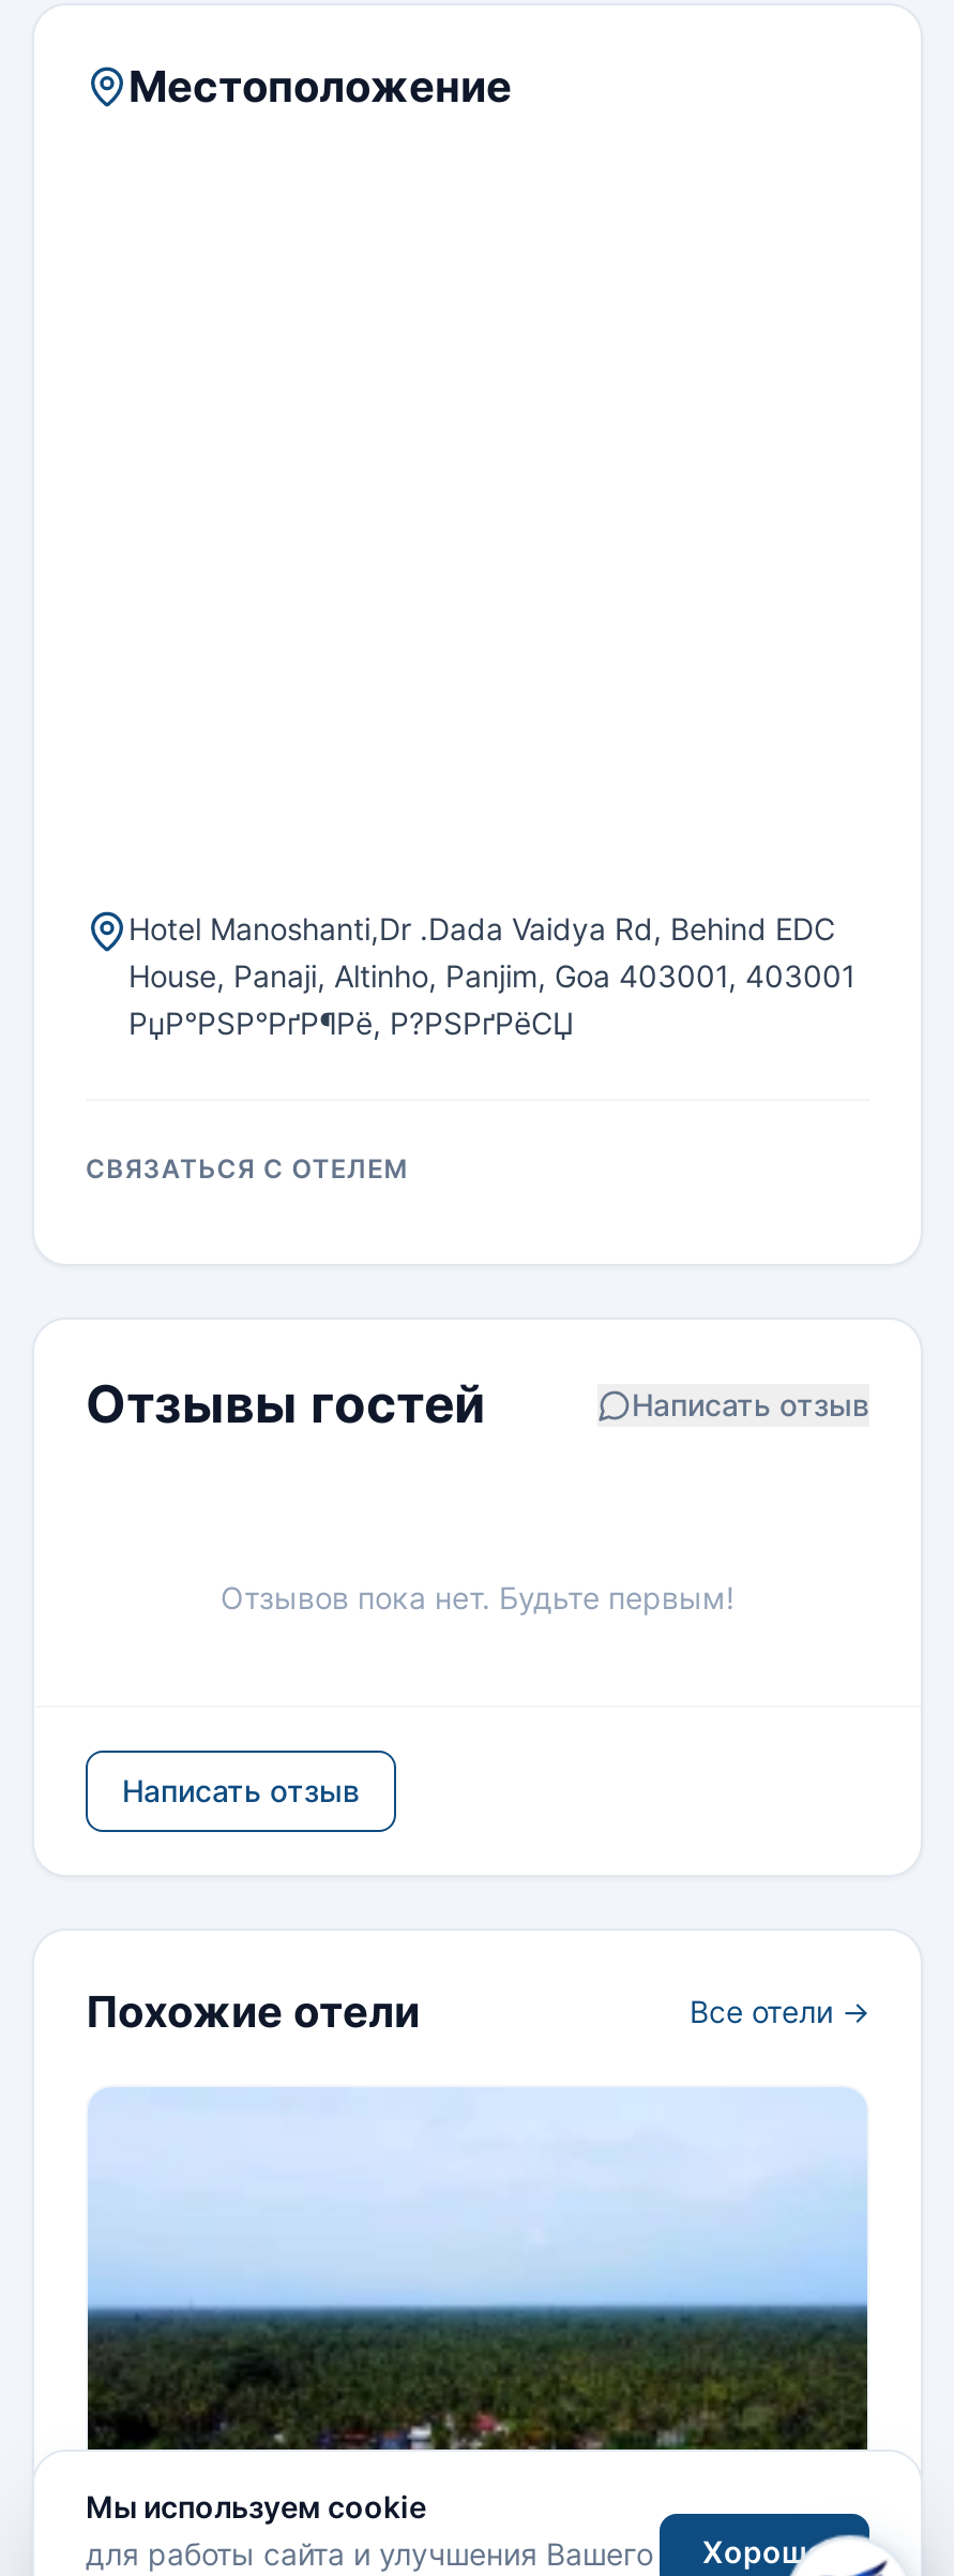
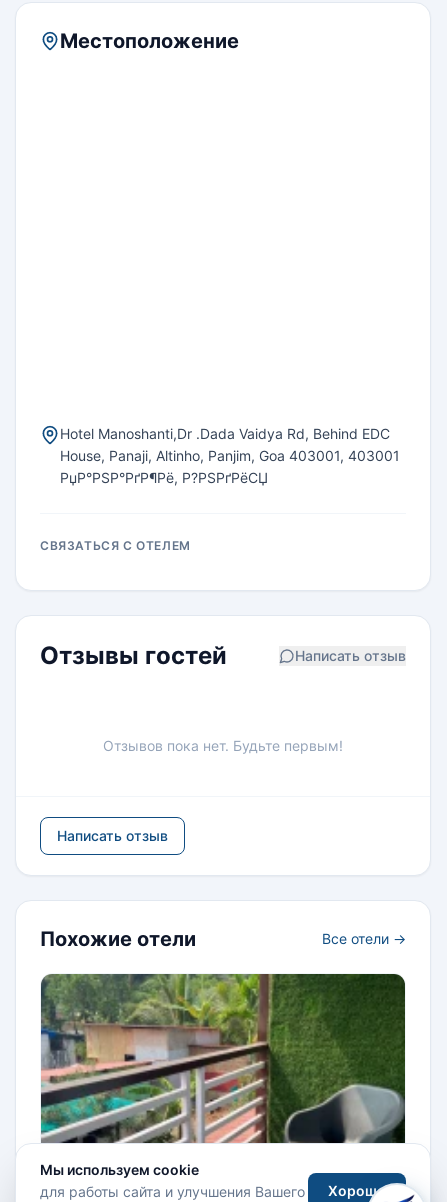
- [image]
+ [image]
